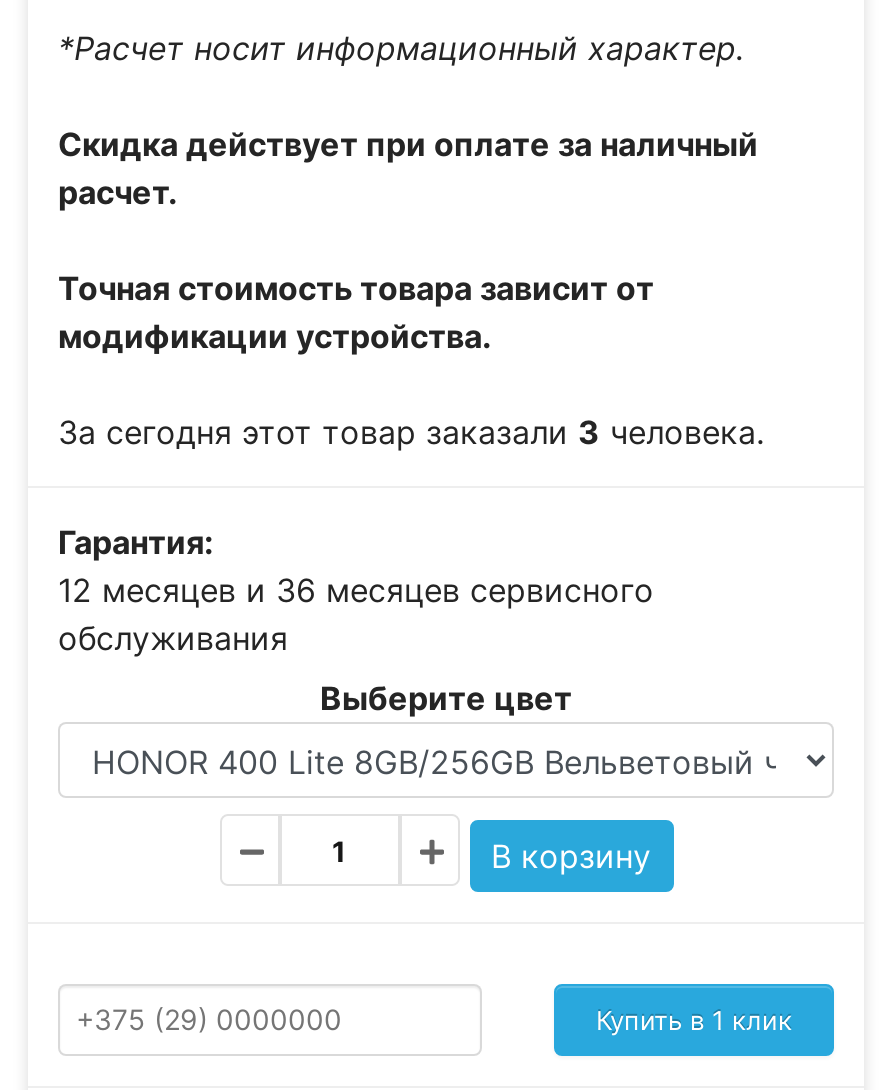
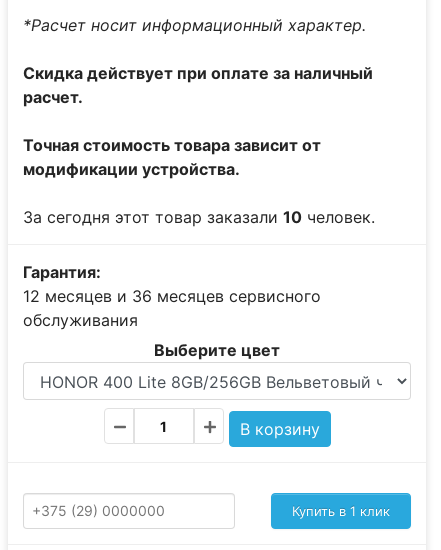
- За сегодня этот товар заказали 3 человека.
+ За сегодня этот товар заказали 10 человек.
